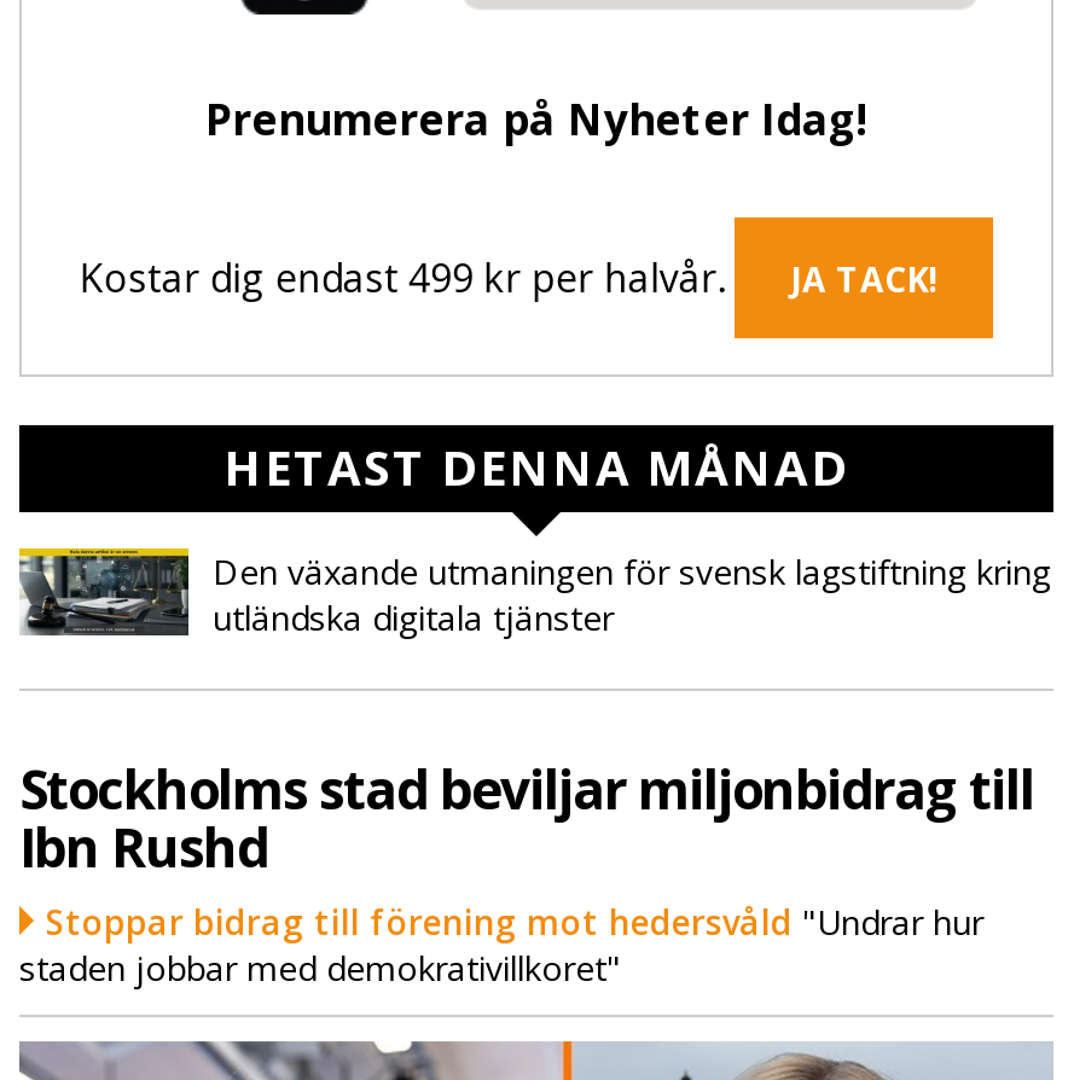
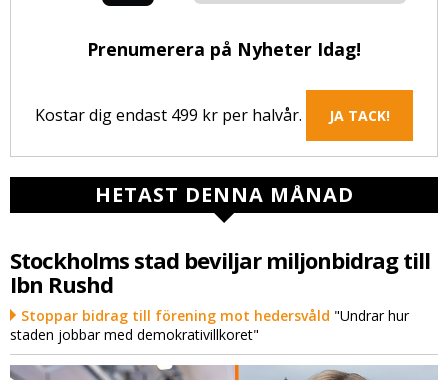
- [image]
- Den växande utmaningen för svensk lagstiftning kring
- utländska digitala tjänster
